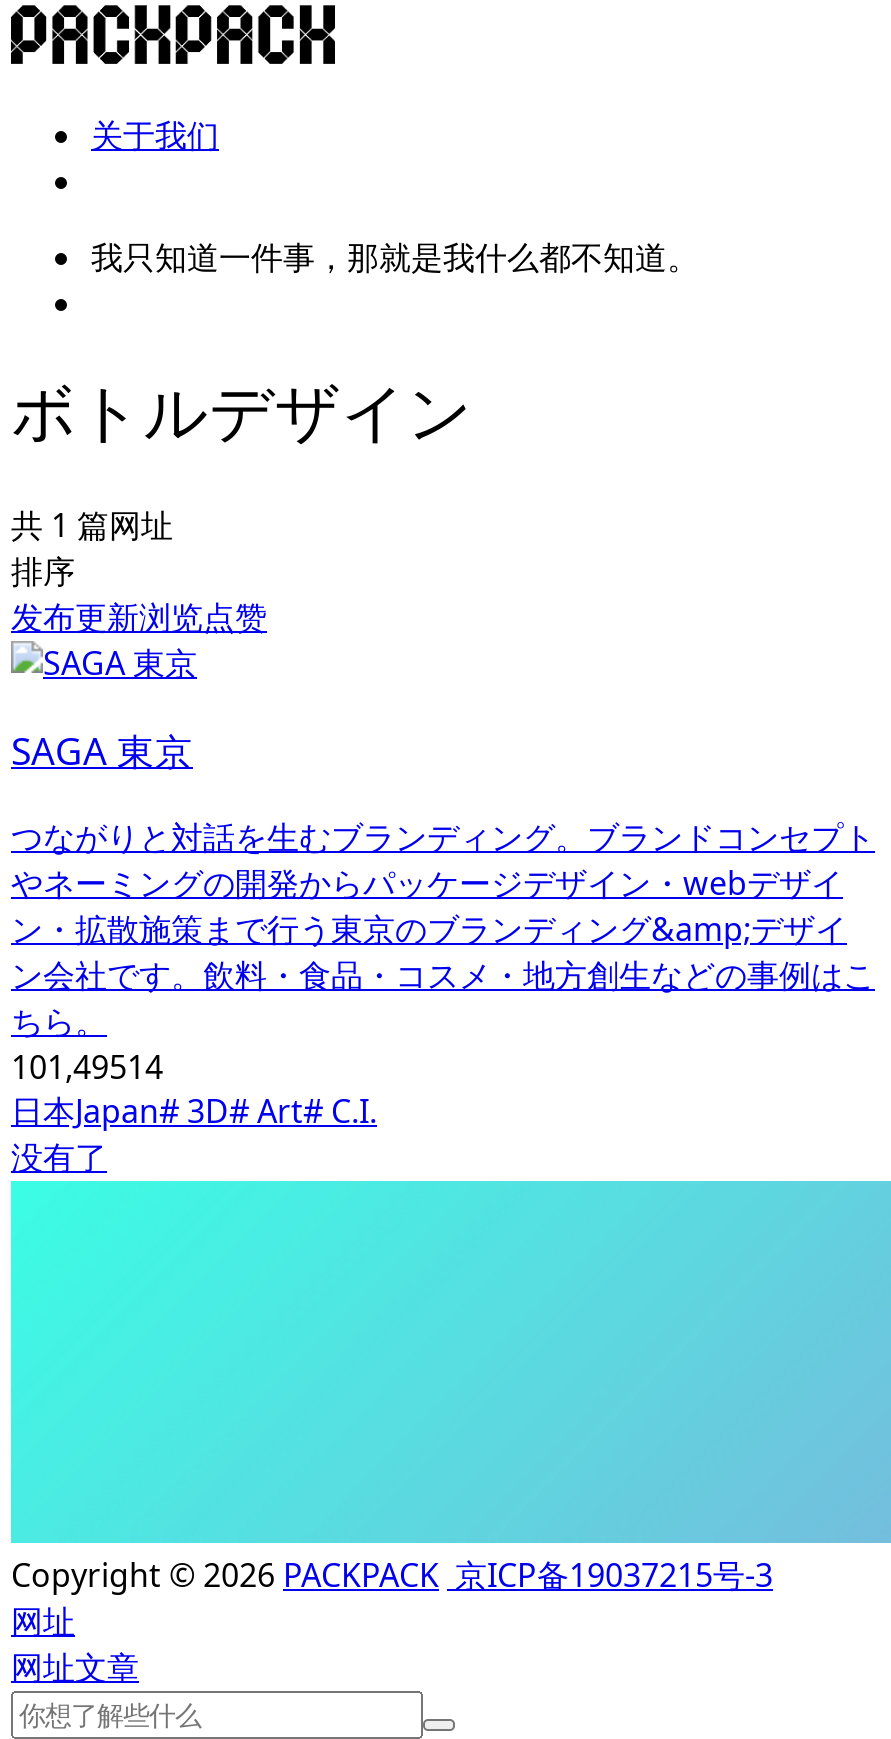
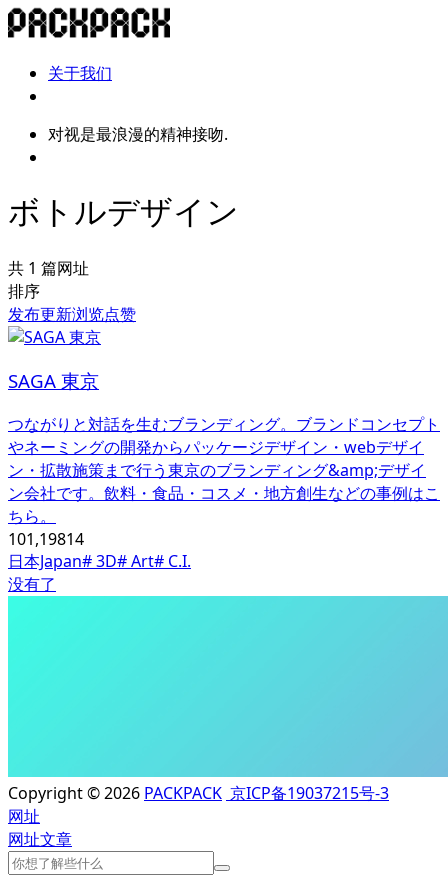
- 我只知道一件事，那就是我什么都不知道。
+ 对视是最浪漫的精神接吻.

- 101,49514
+ 101,19814
